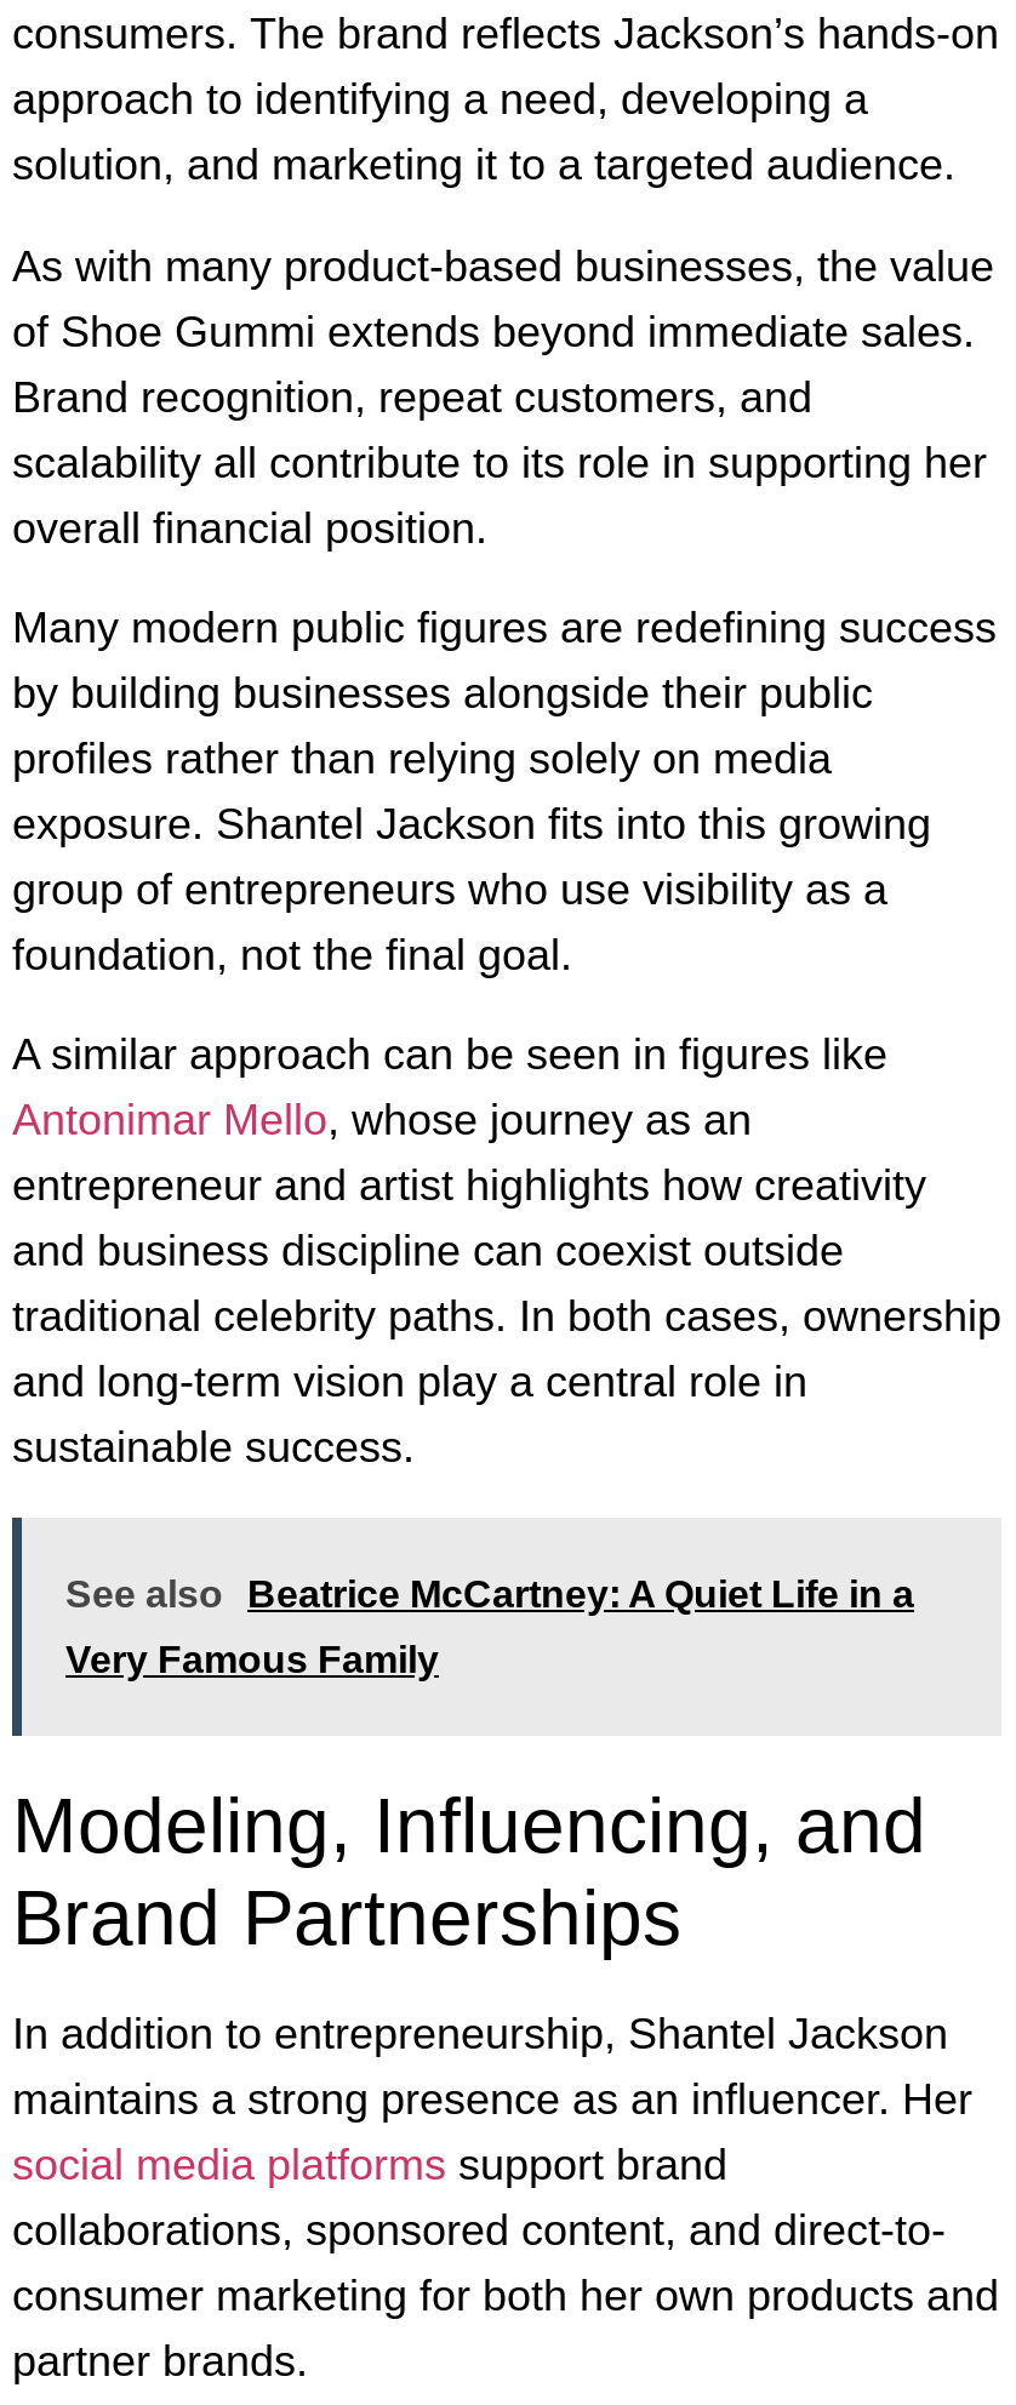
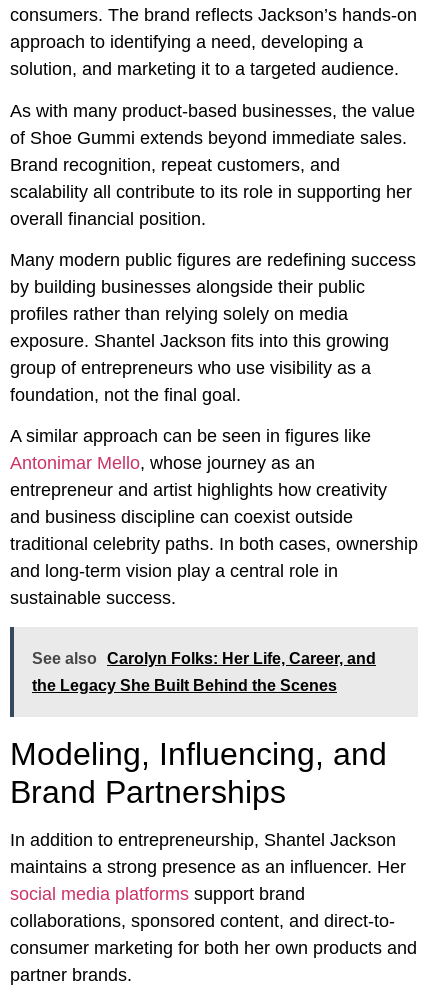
- See also Beatrice McCartney: A Quiet Life in a
+ See also Carolyn Folks: Her Life, Career, and

- Very Famous Family
+ the Legacy She Built Behind the Scenes
